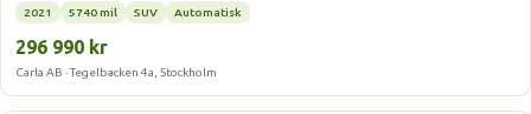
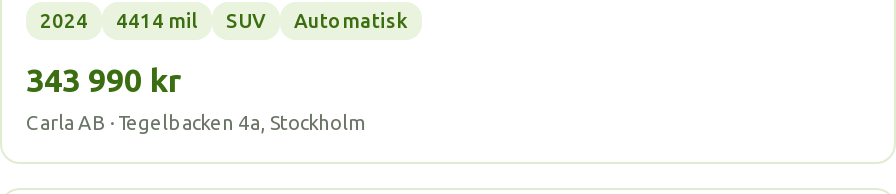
- 2021
- 5740 mil
+ 2024
+ 4414 mil

- 296 990 kr
+ 343 990 kr
